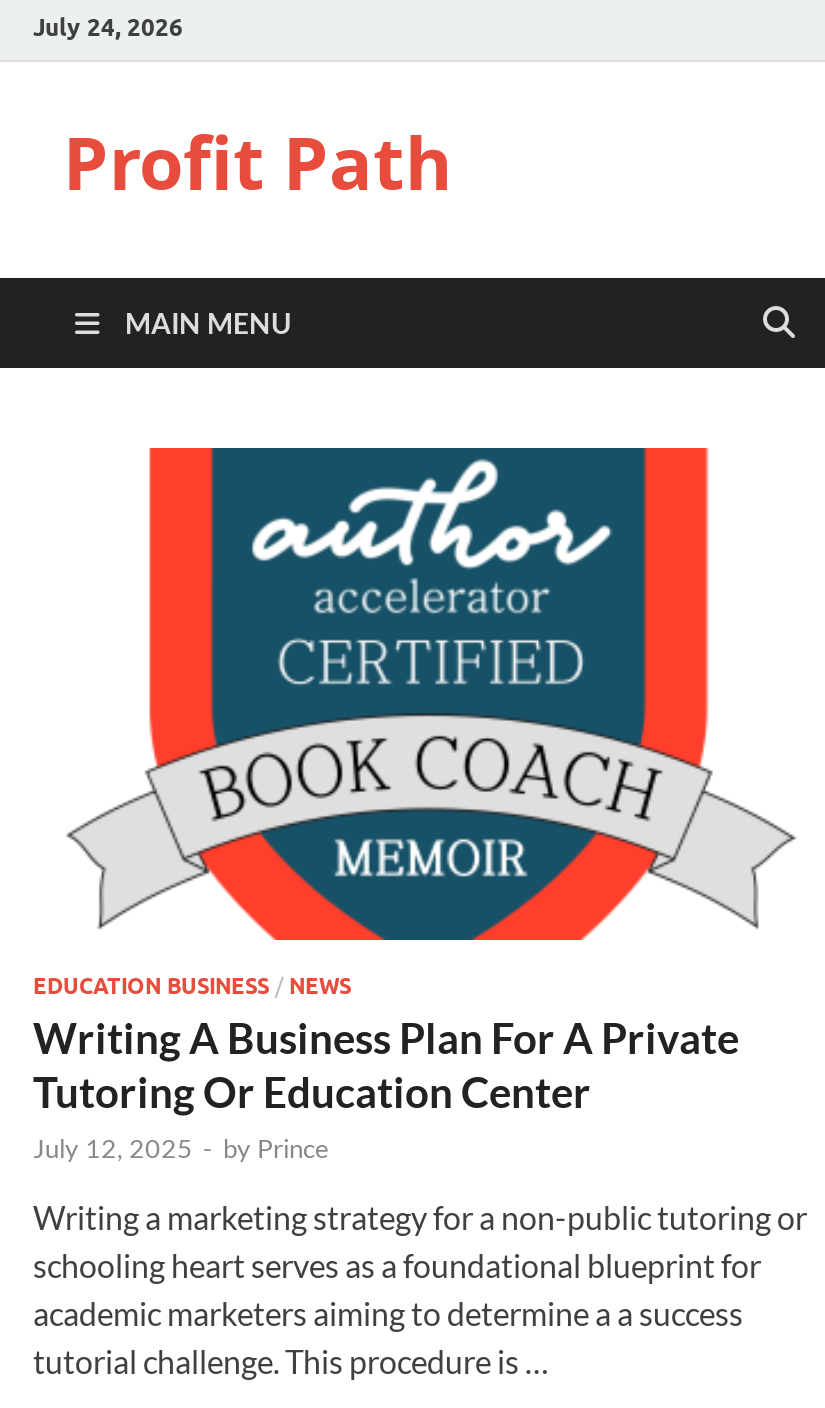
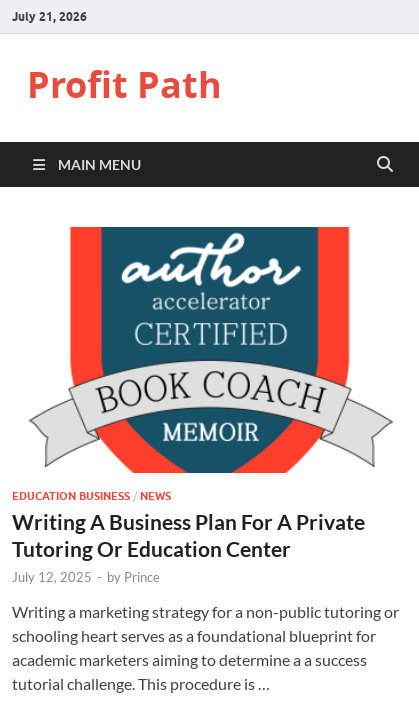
- July 24, 2026
+ July 21, 2026
